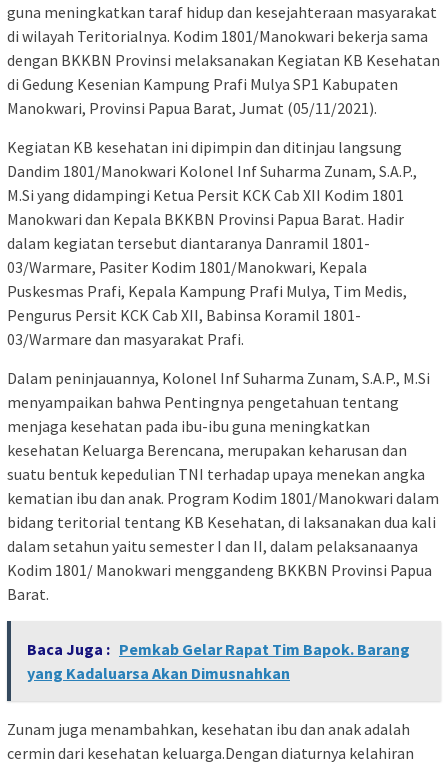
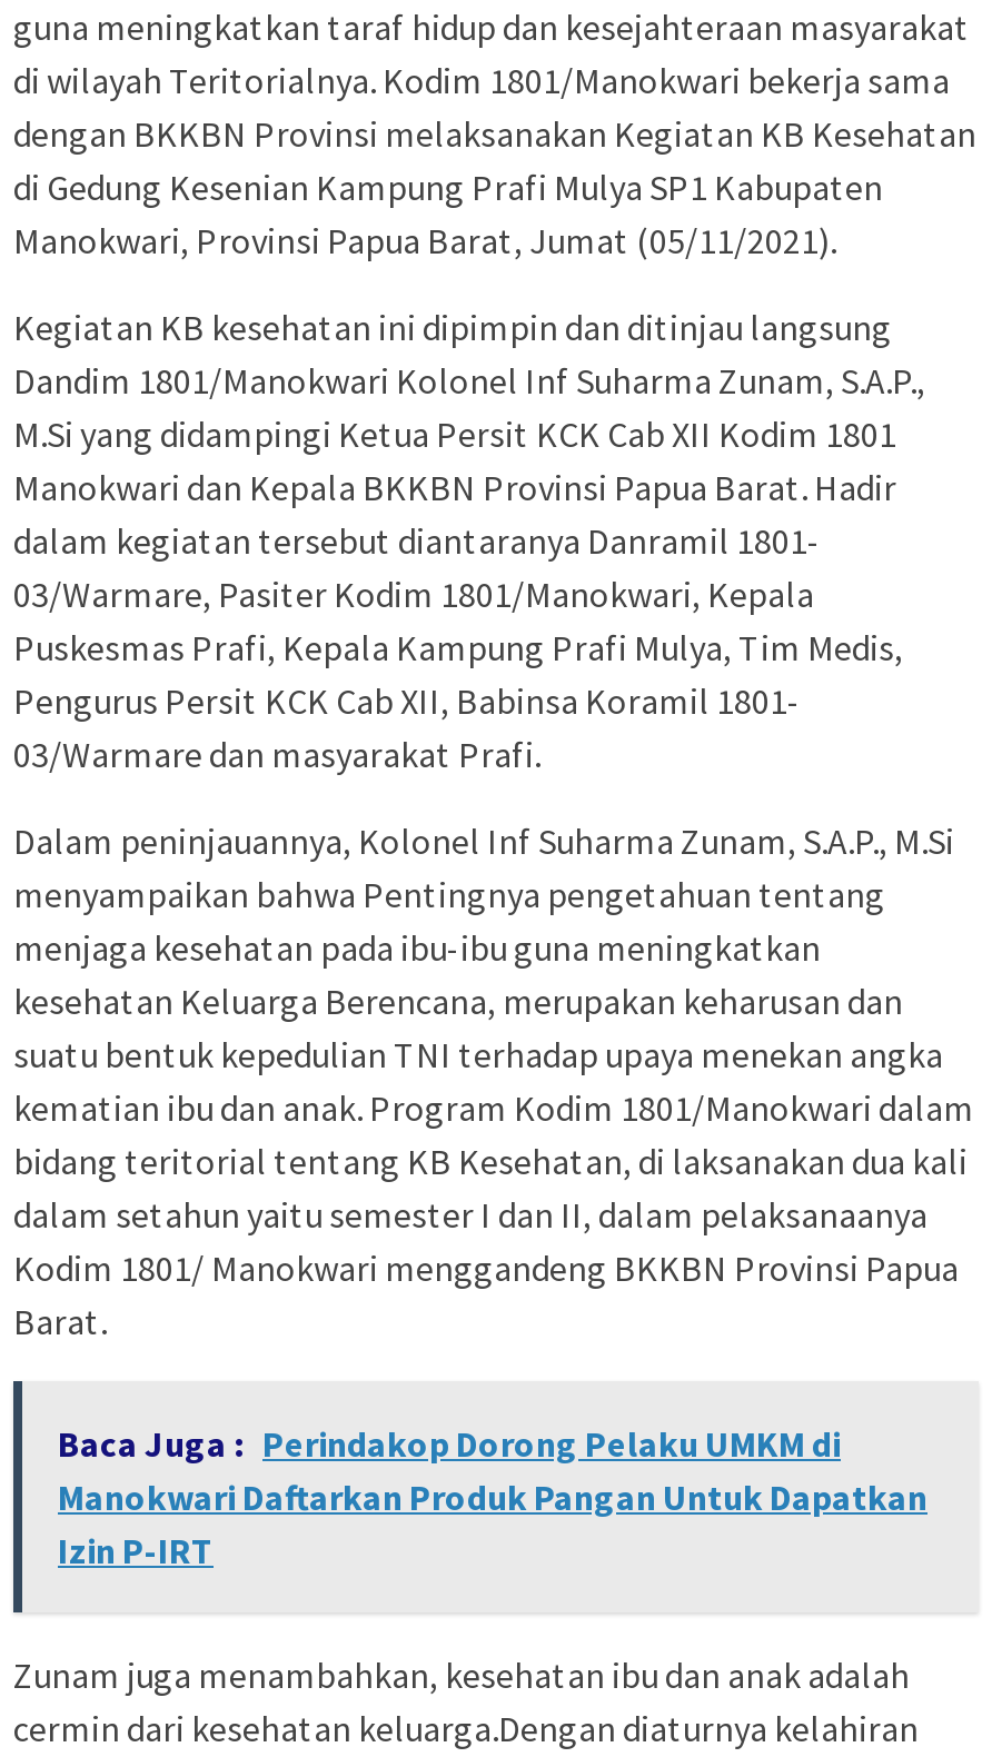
- Baca Juga : Pemkab Gelar Rapat Tim Bapok. Barang
- yang Kadaluarsa Akan Dimusnahkan
+ Baca Juga : Perindakop Dorong Pelaku UMKM di
+ Manokwari Daftarkan Produk Pangan Untuk Dapatkan
+ Izin P-IRT
